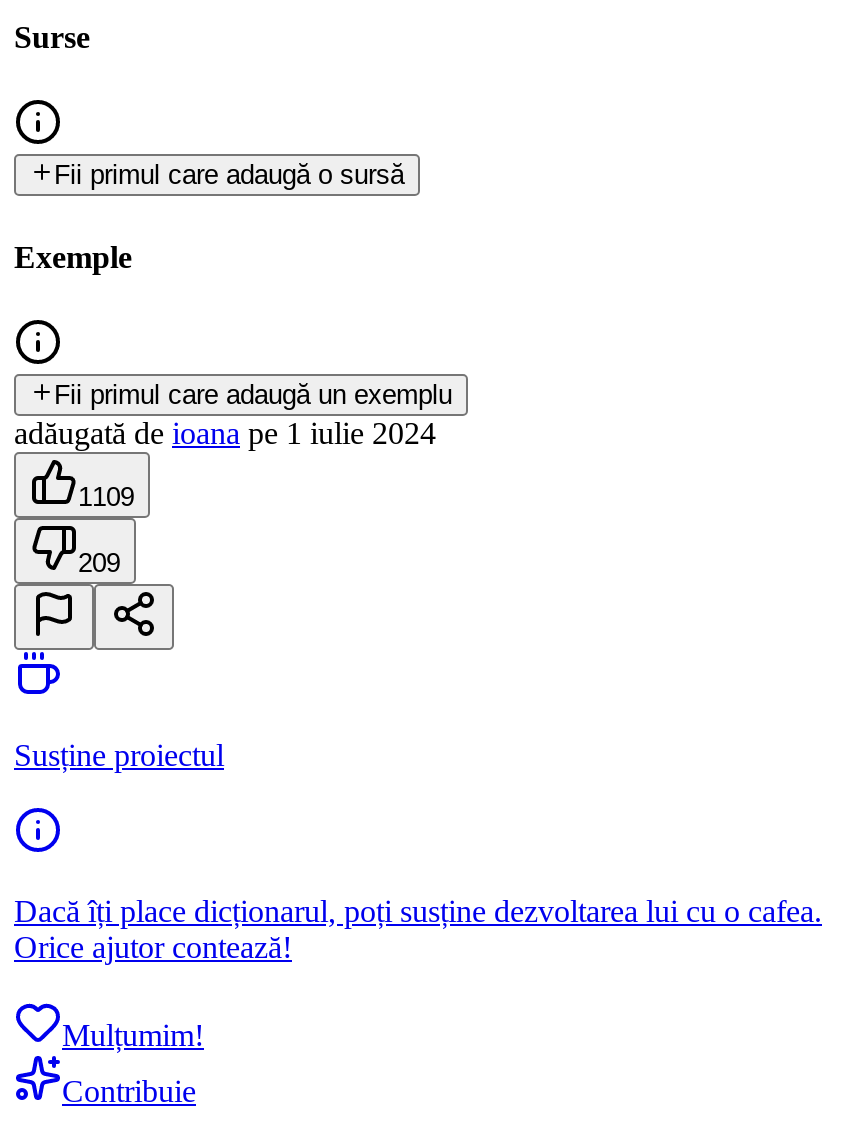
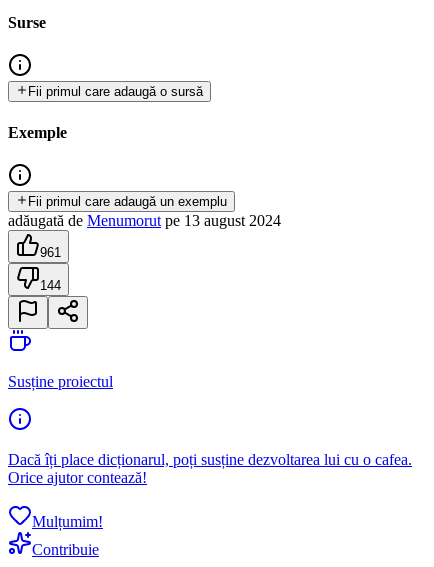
- adăugată de ioana pe 1 iulie 2024
+ adăugată de Menumorut pe 13 august 2024

- 1109
+ 961

- 209
+ 144
